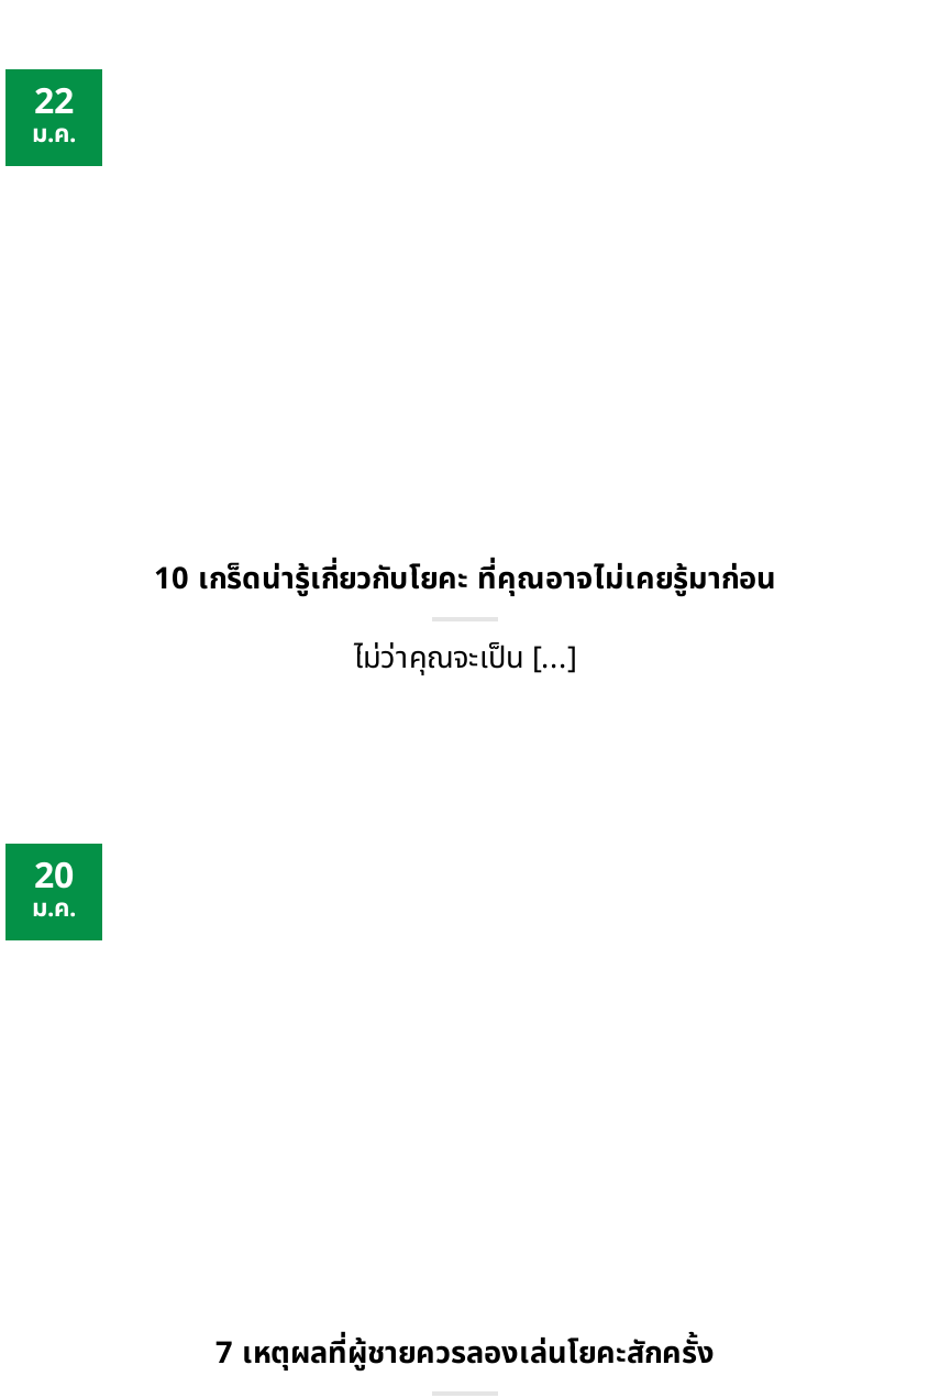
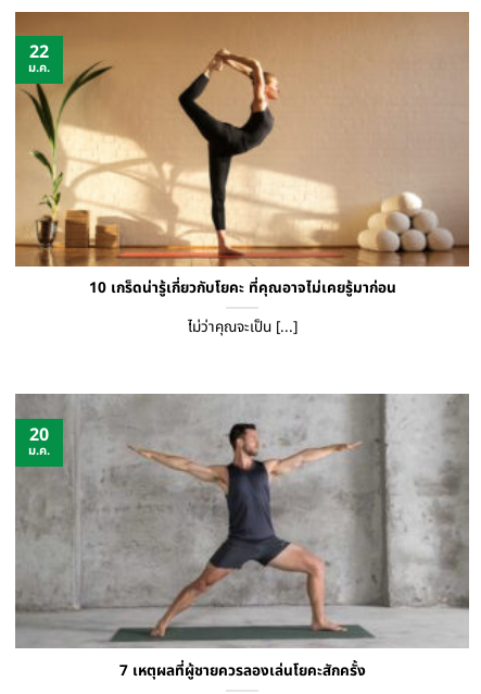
+ [image]

+ [image]
